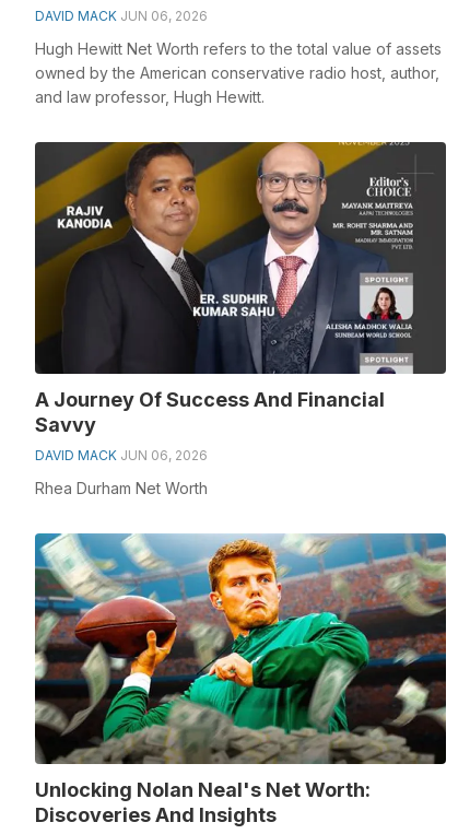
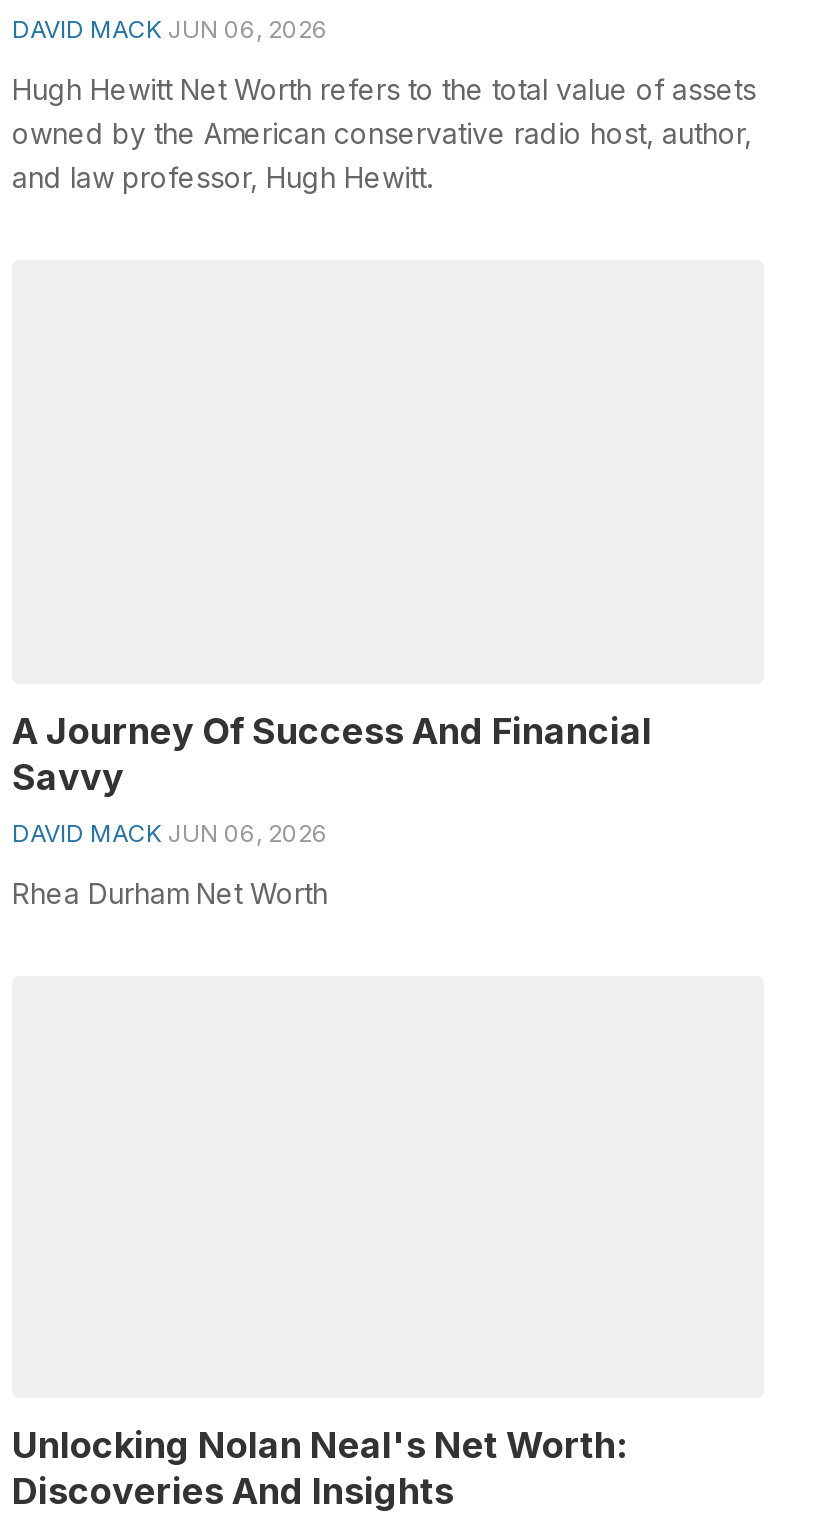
- [image]

- [image]
